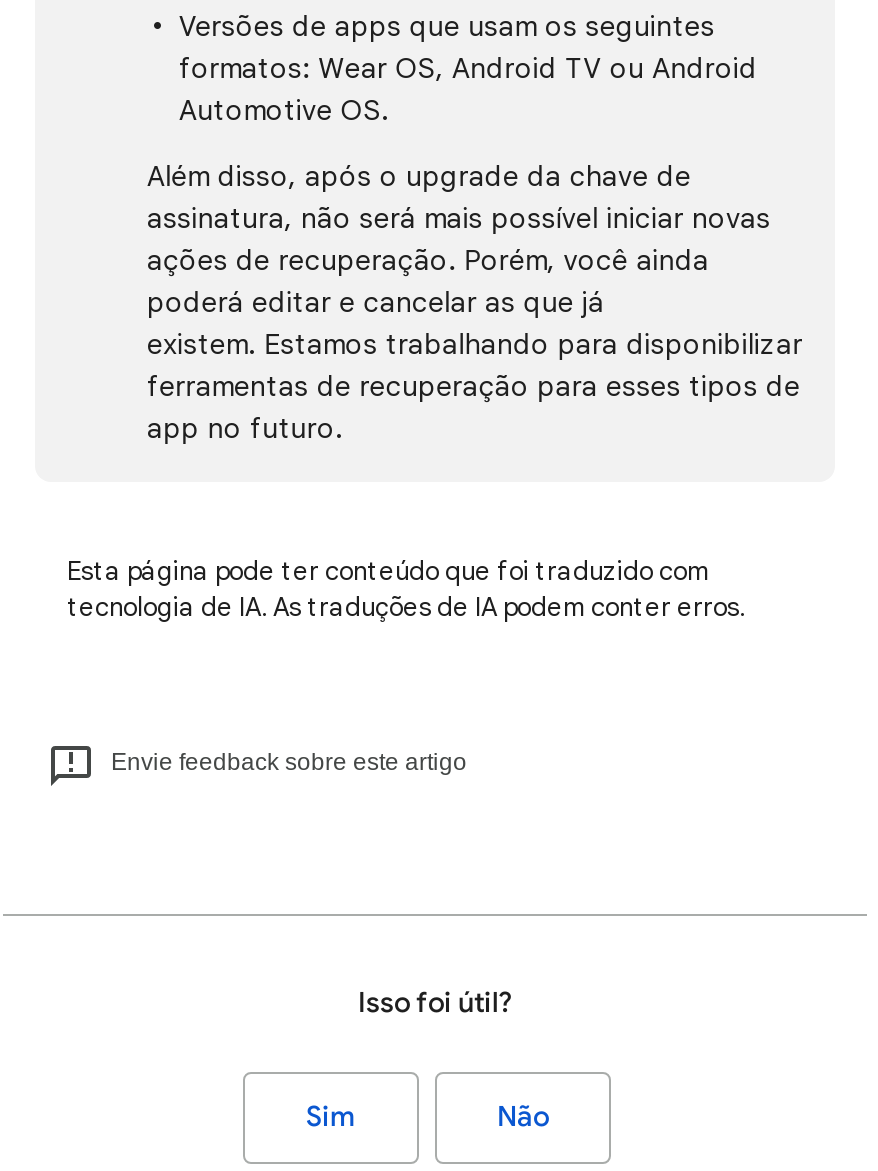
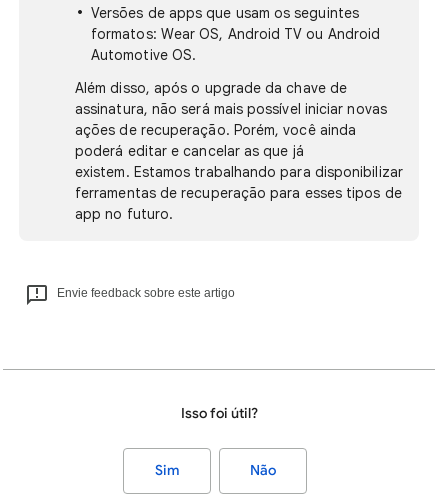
- Esta página pode ter conteúdo que foi traduzido com
- tecnologia de IA. As traduções de IA podem conter erros.
